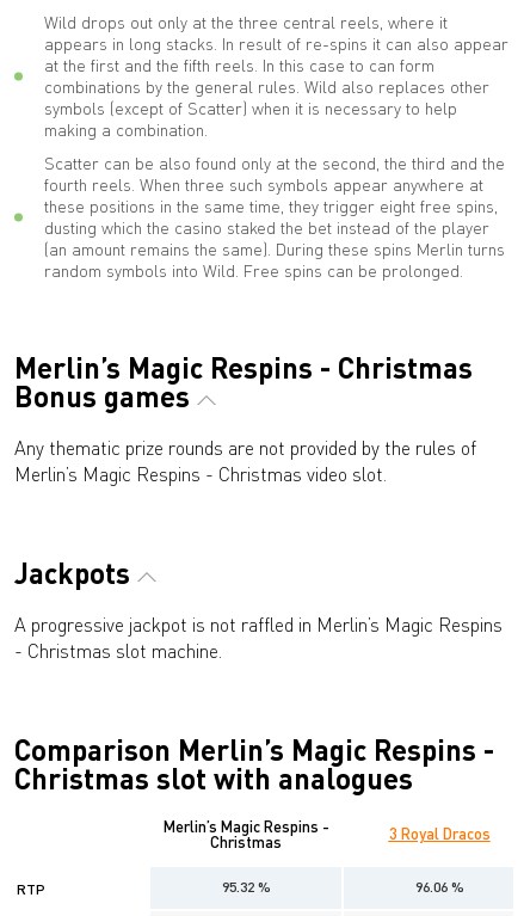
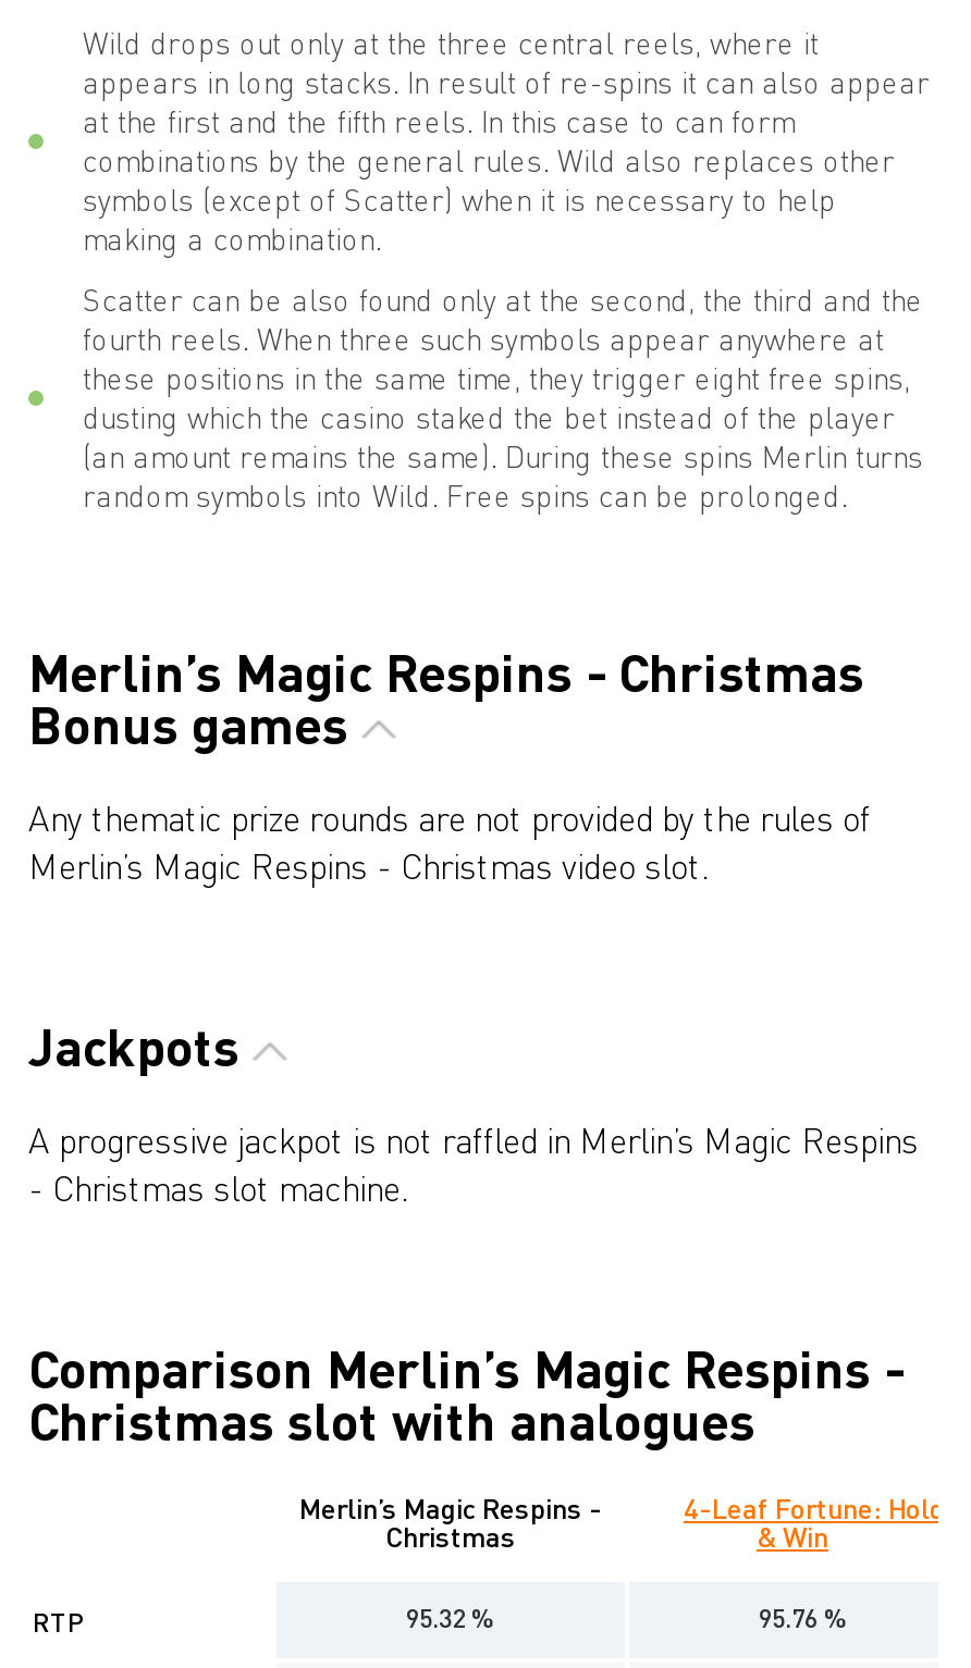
- 3 Royal Dracos
+ 4-Leaf Fortune: Hold
+ & Win

- 96.06 %
+ 95.76 %
